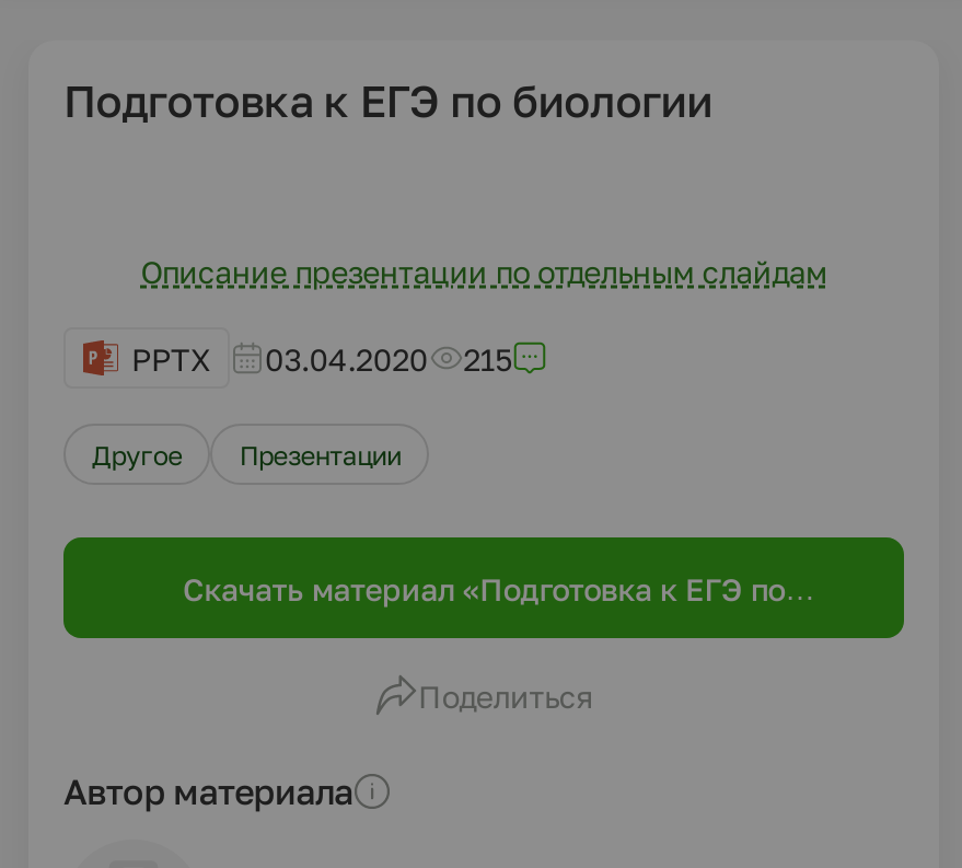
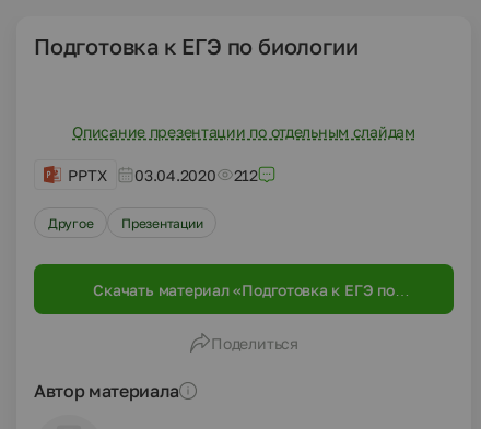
- PPTX 03.04.2020 215
+ PPTX 03.04.2020 212
